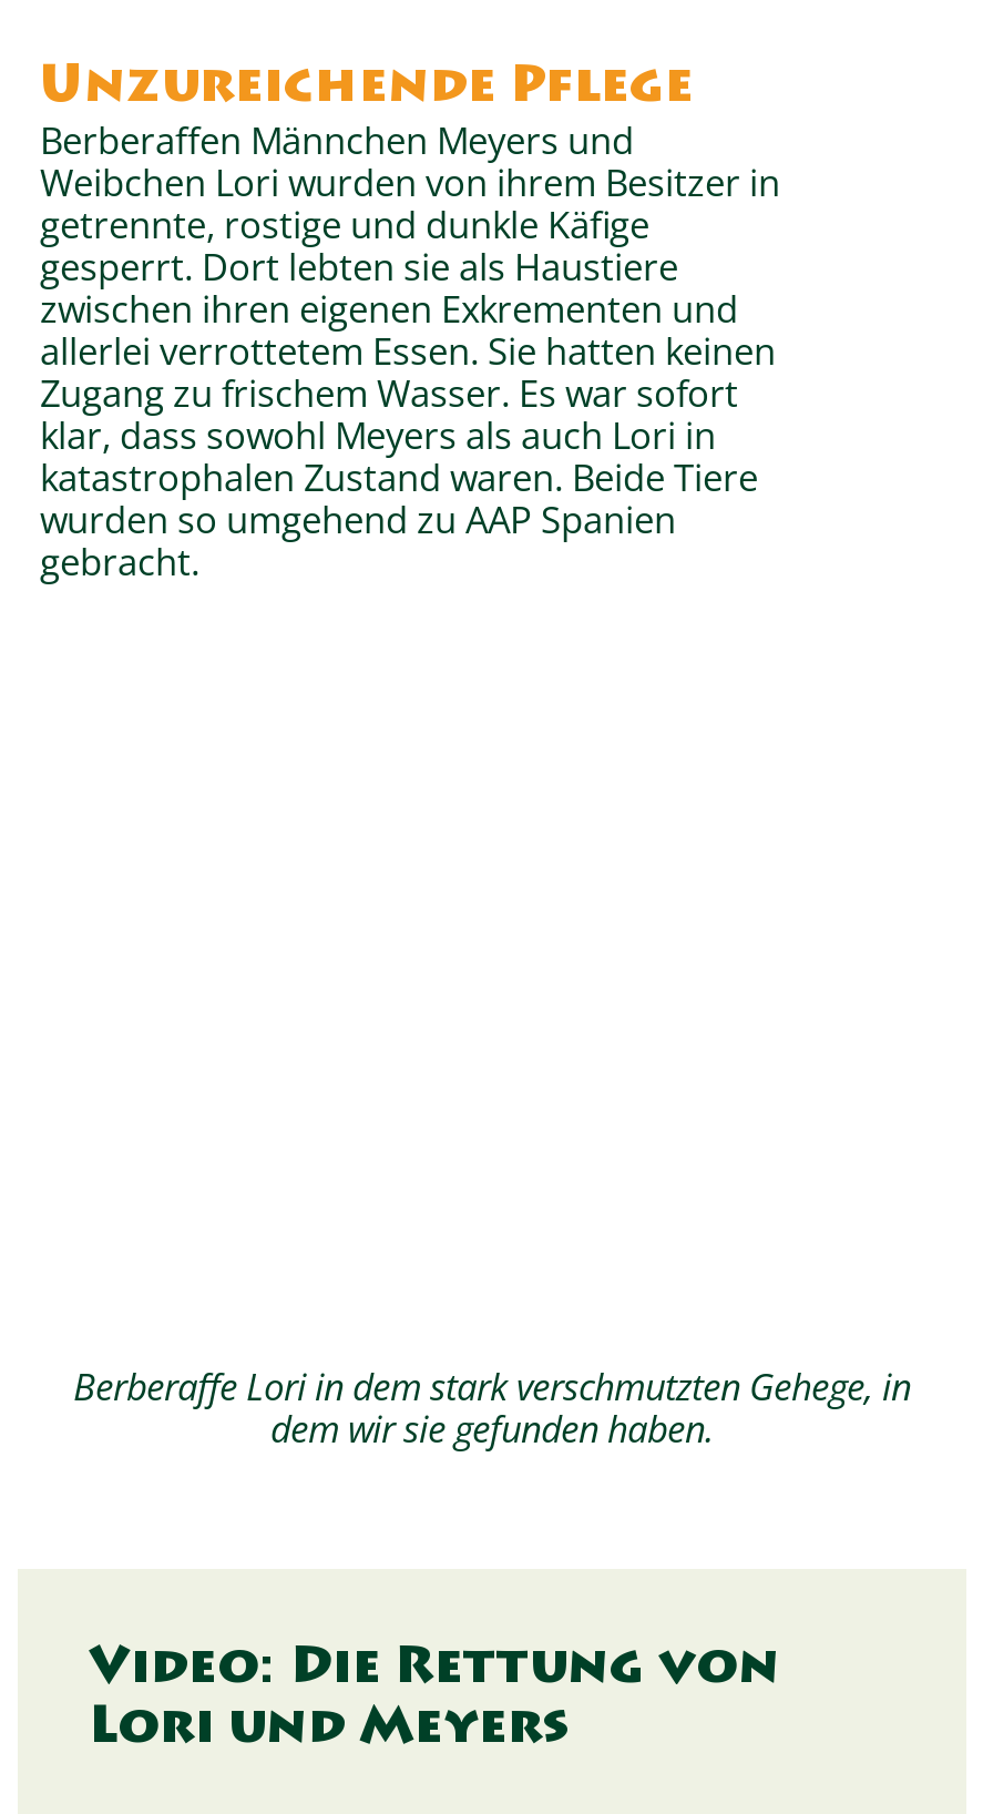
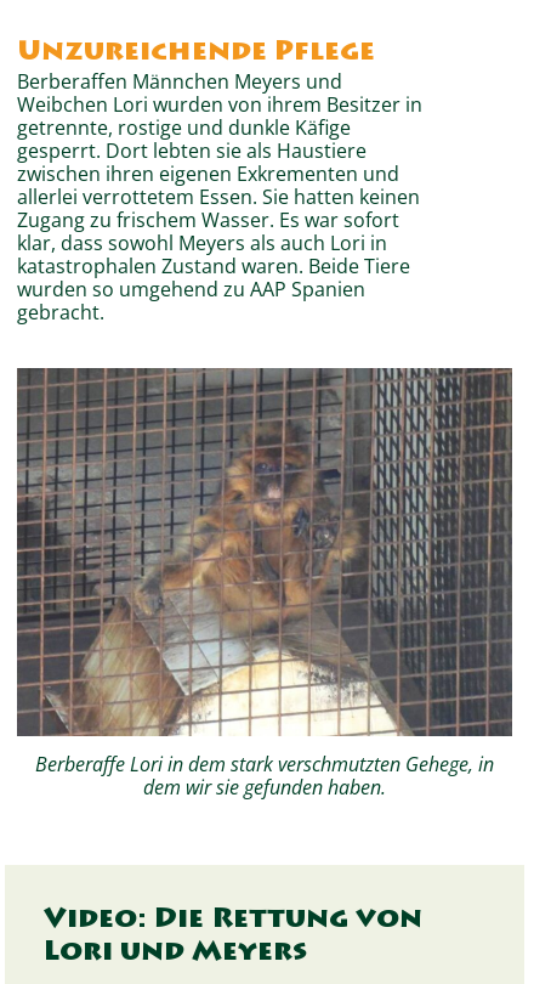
+ [image]
